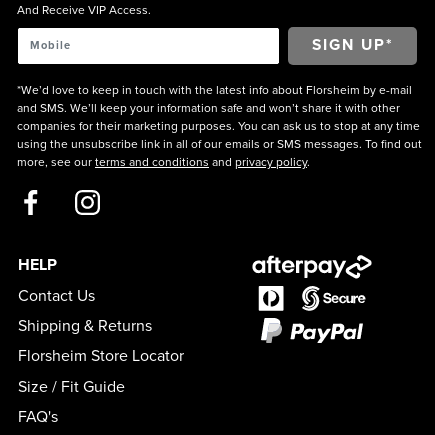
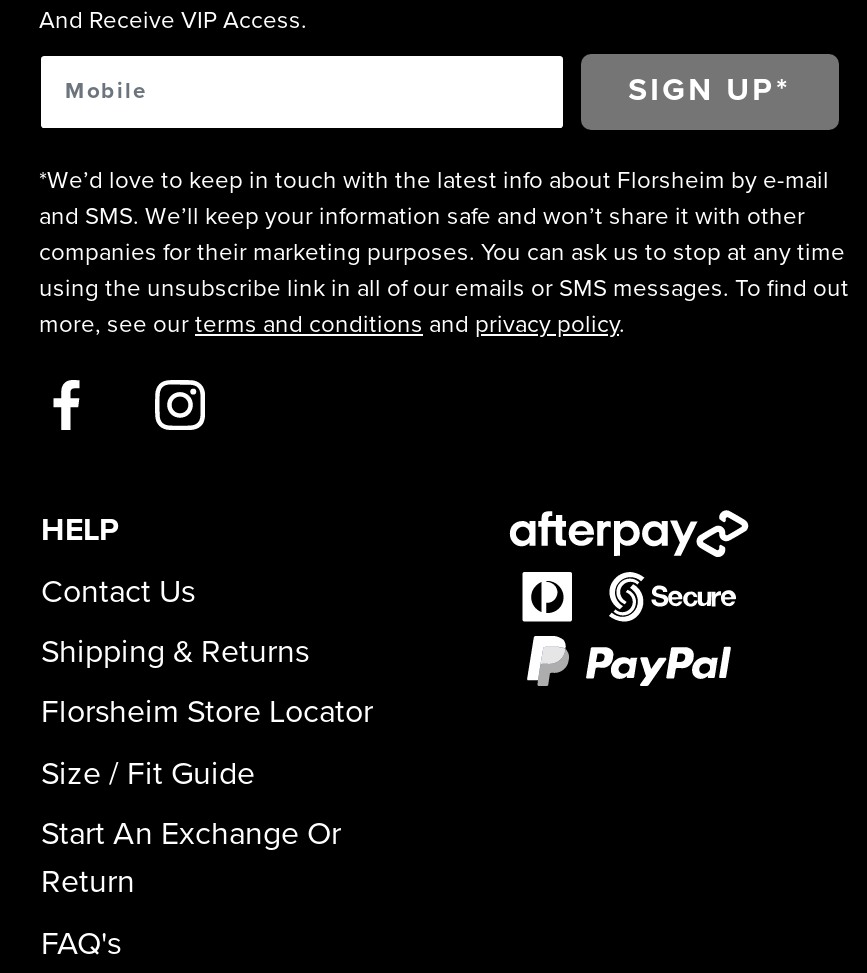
+ Start An Exchange Or
+ Return
